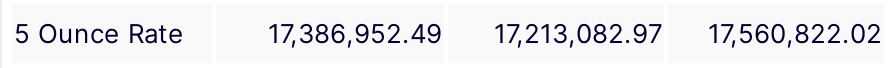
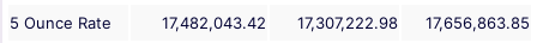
- 17,386,952.49
+ 17,482,043.42

- 17,213,082.97
+ 17,307,222.98

- 17,560,822.02
+ 17,656,863.85
